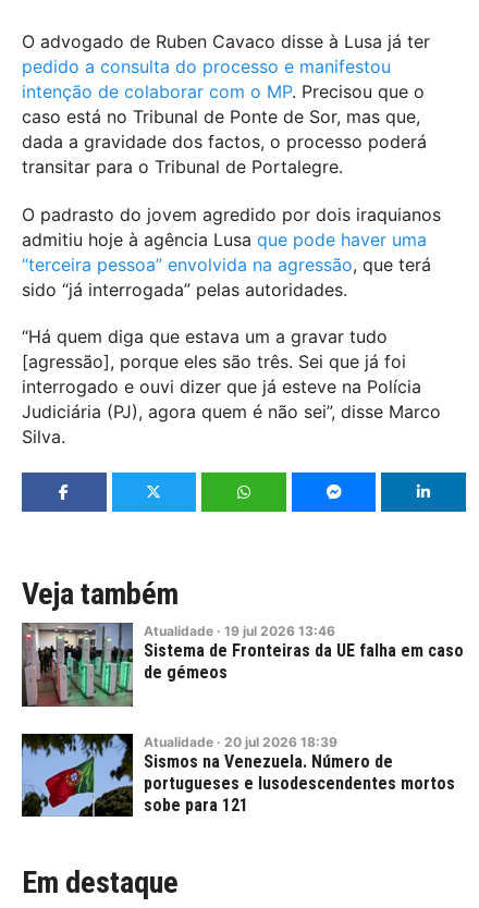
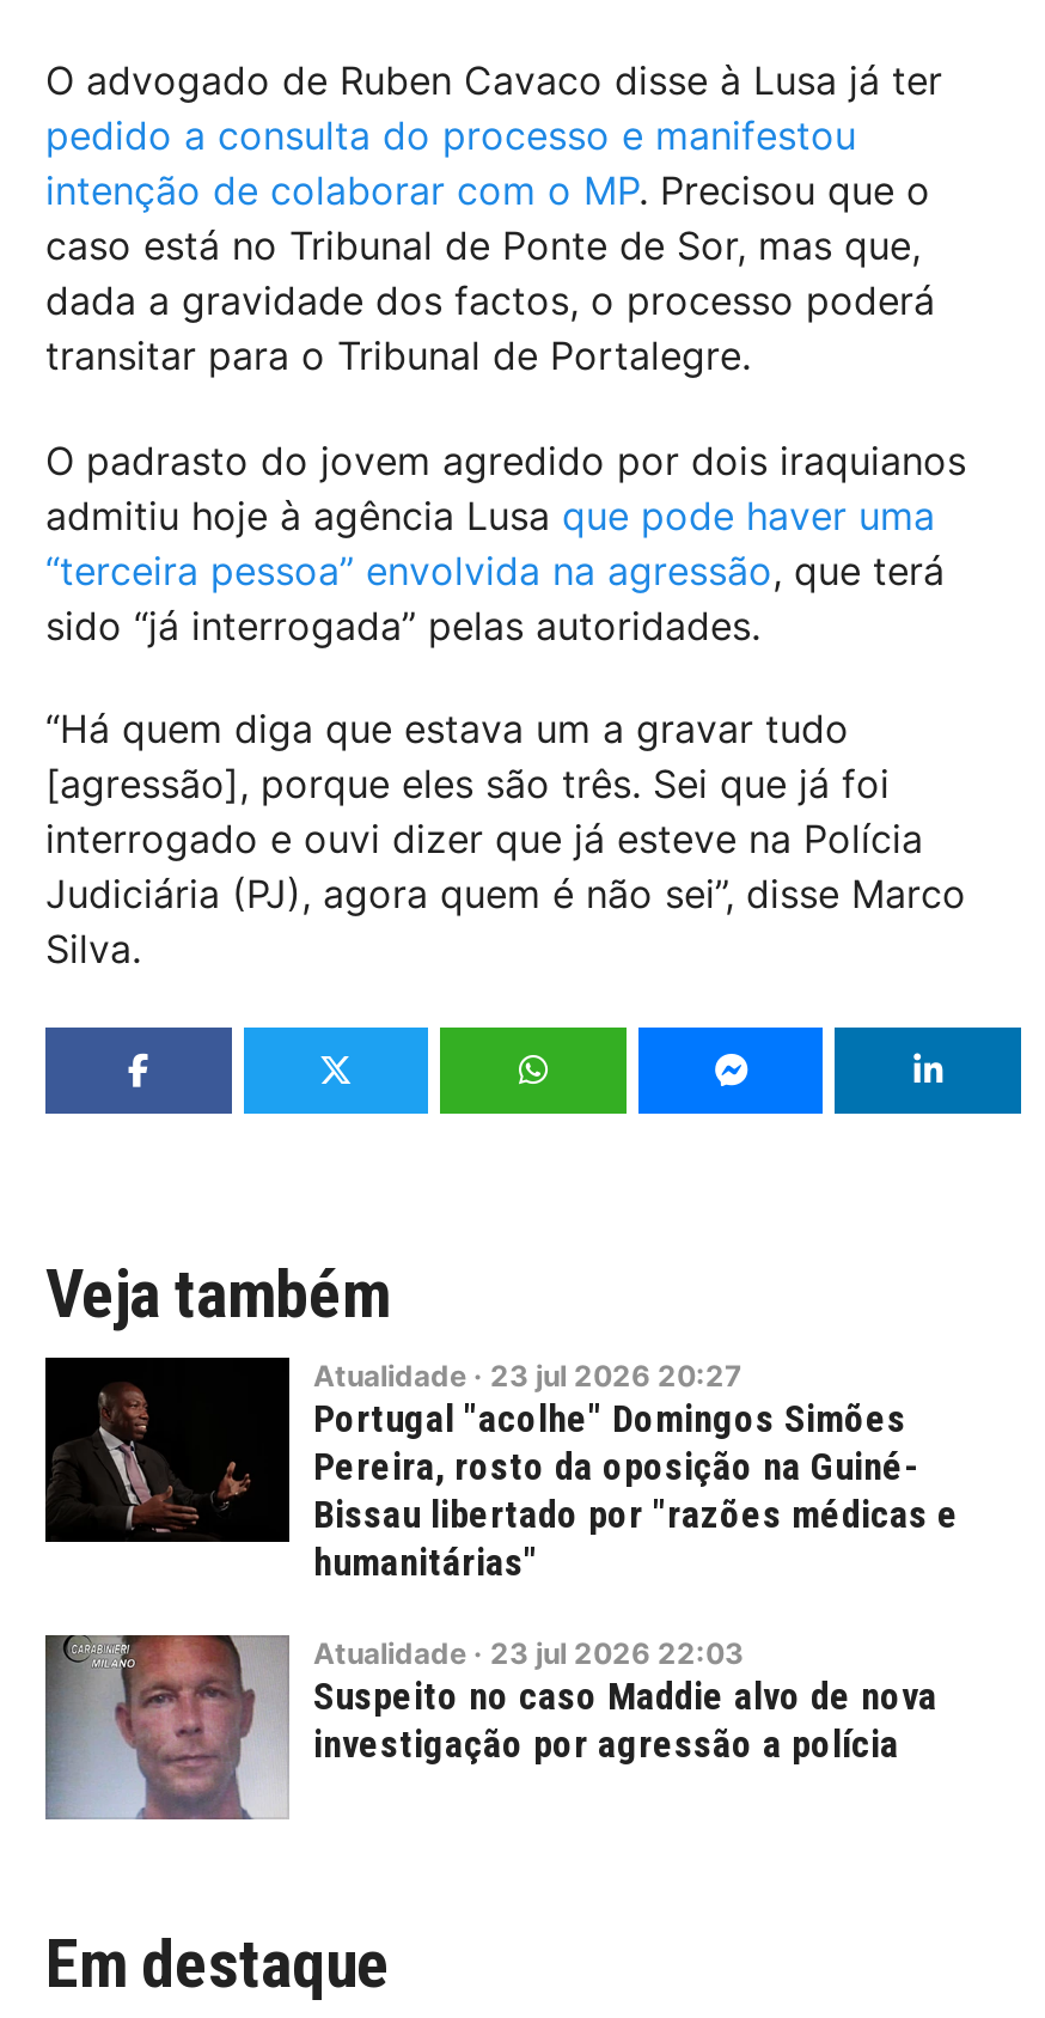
- [image]
- Atualidade · 19 jul 2026 13:46
- Sistema de Fronteiras da UE falha em caso
- de gémeos
+ [image]
+ Atualidade · 23 jul 2026 20:27
+ Portugal "acolhe" Domingos Simões
+ Pereira, rosto da oposição na Guiné-
+ Bissau libertado por "razões médicas e
+ humanitárias"

- [image]
- Atualidade · 20 jul 2026 18:39
- Sismos na Venezuela. Número de
- portugueses e lusodescendentes mortos
- sobe para 121
+ [image]
+ Atualidade · 23 jul 2026 22:03
+ Suspeito no caso Maddie alvo de nova
+ investigação por agressão a polícia
